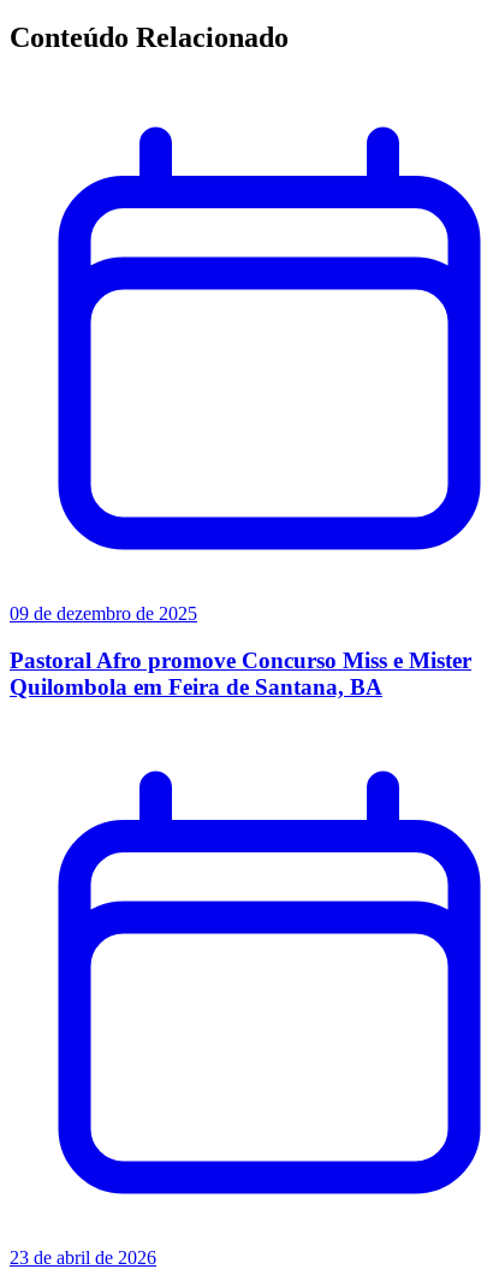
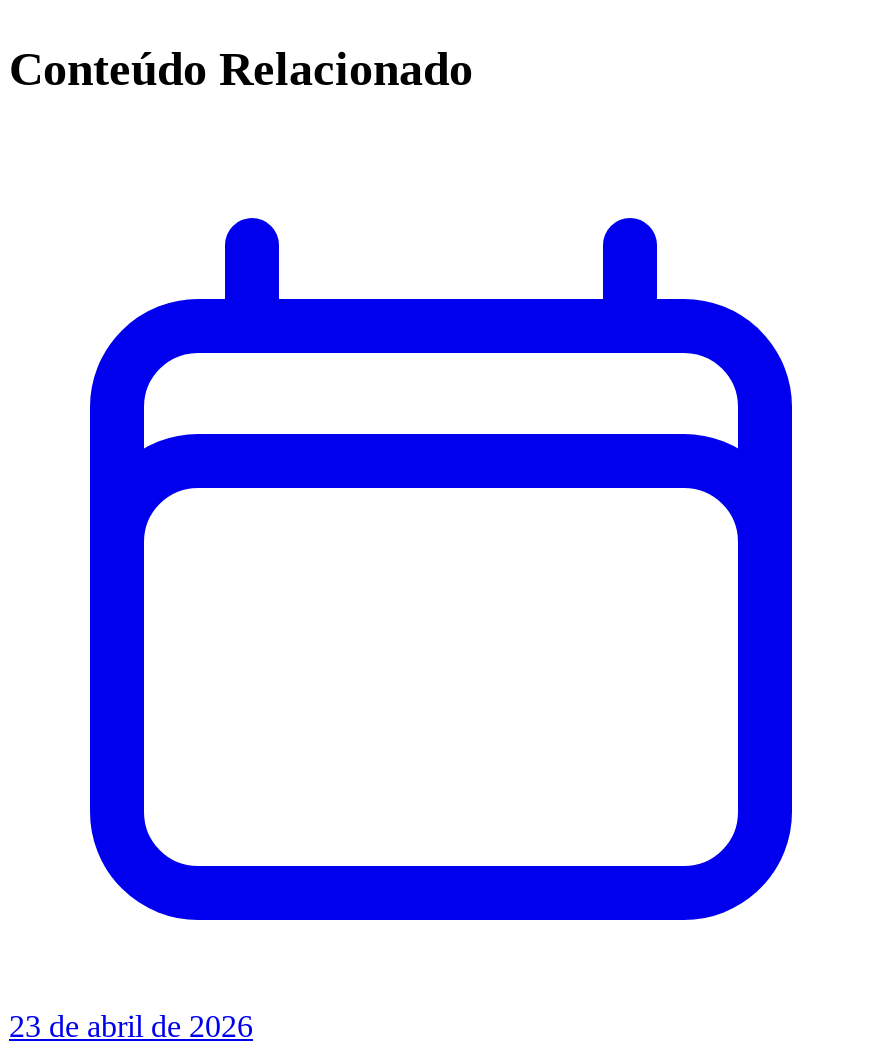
- 09 de dezembro de 2025
- Pastoral Afro promove Concurso Miss e Mister
- Quilombola em Feira de Santana, BA
